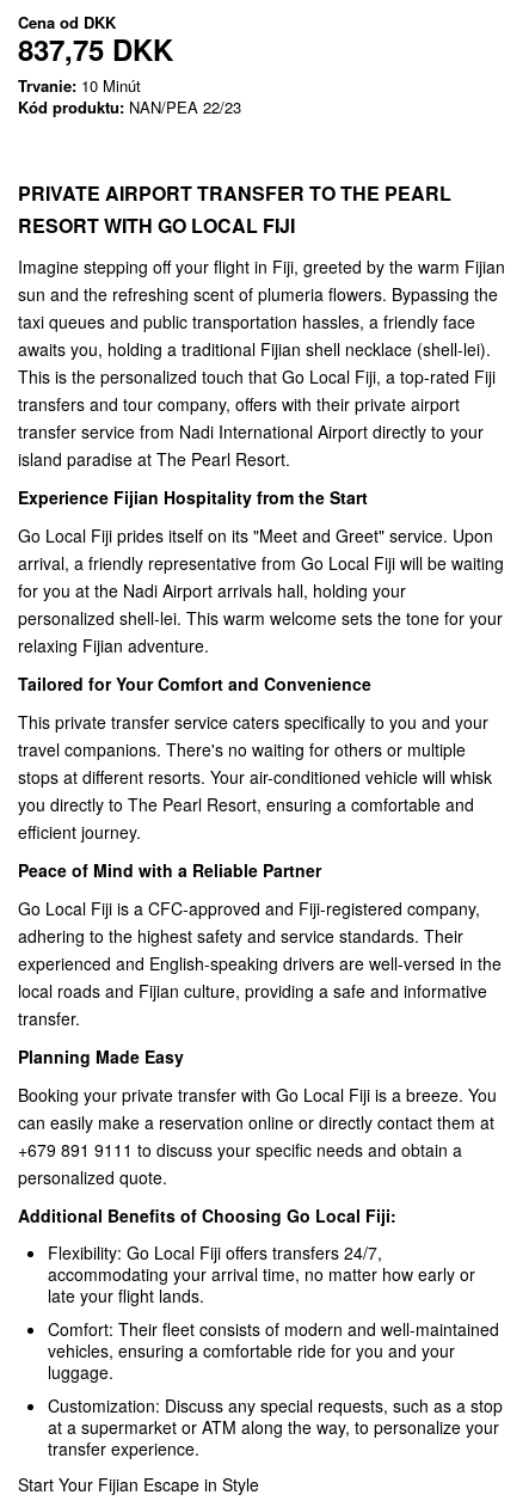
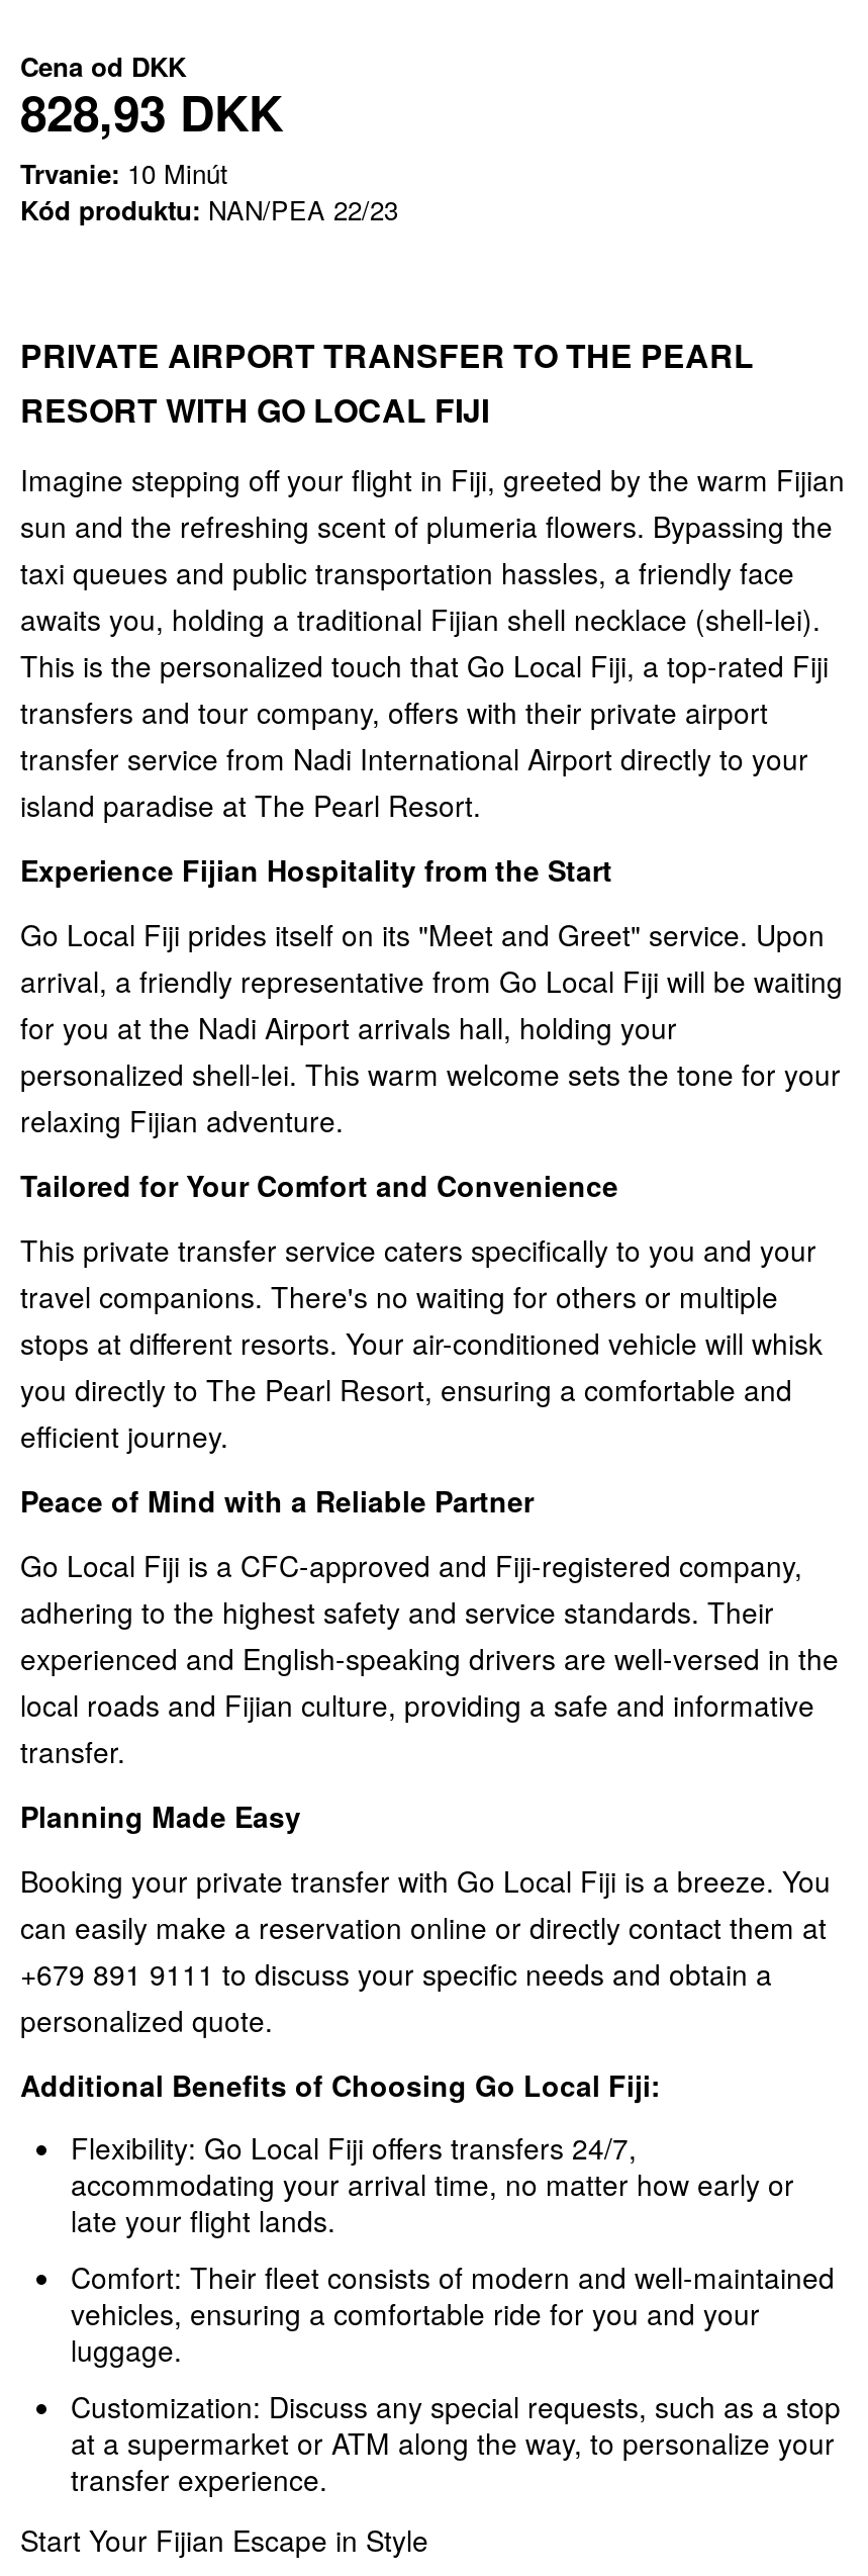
- 837,75 DKK
+ 828,93 DKK
